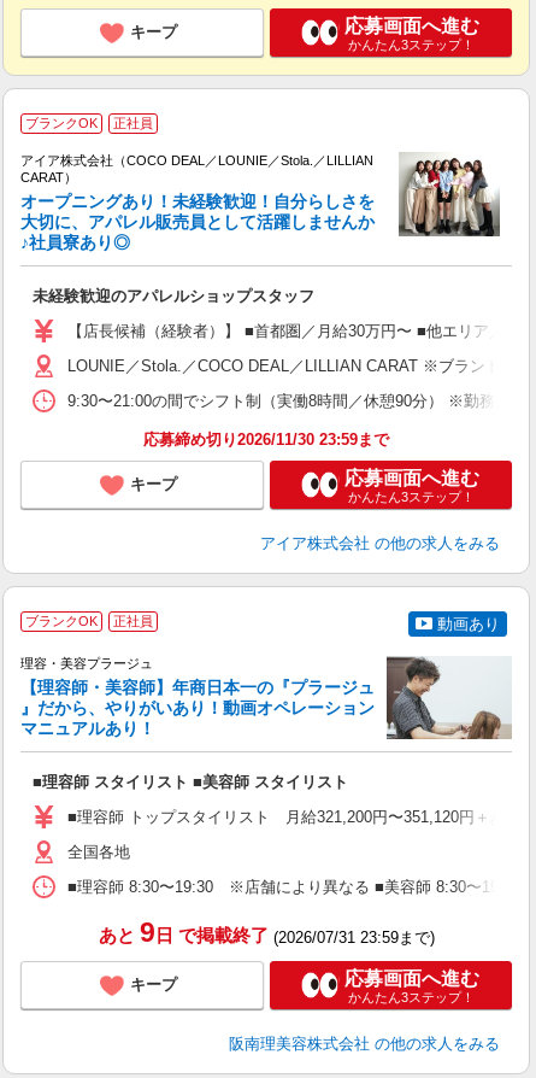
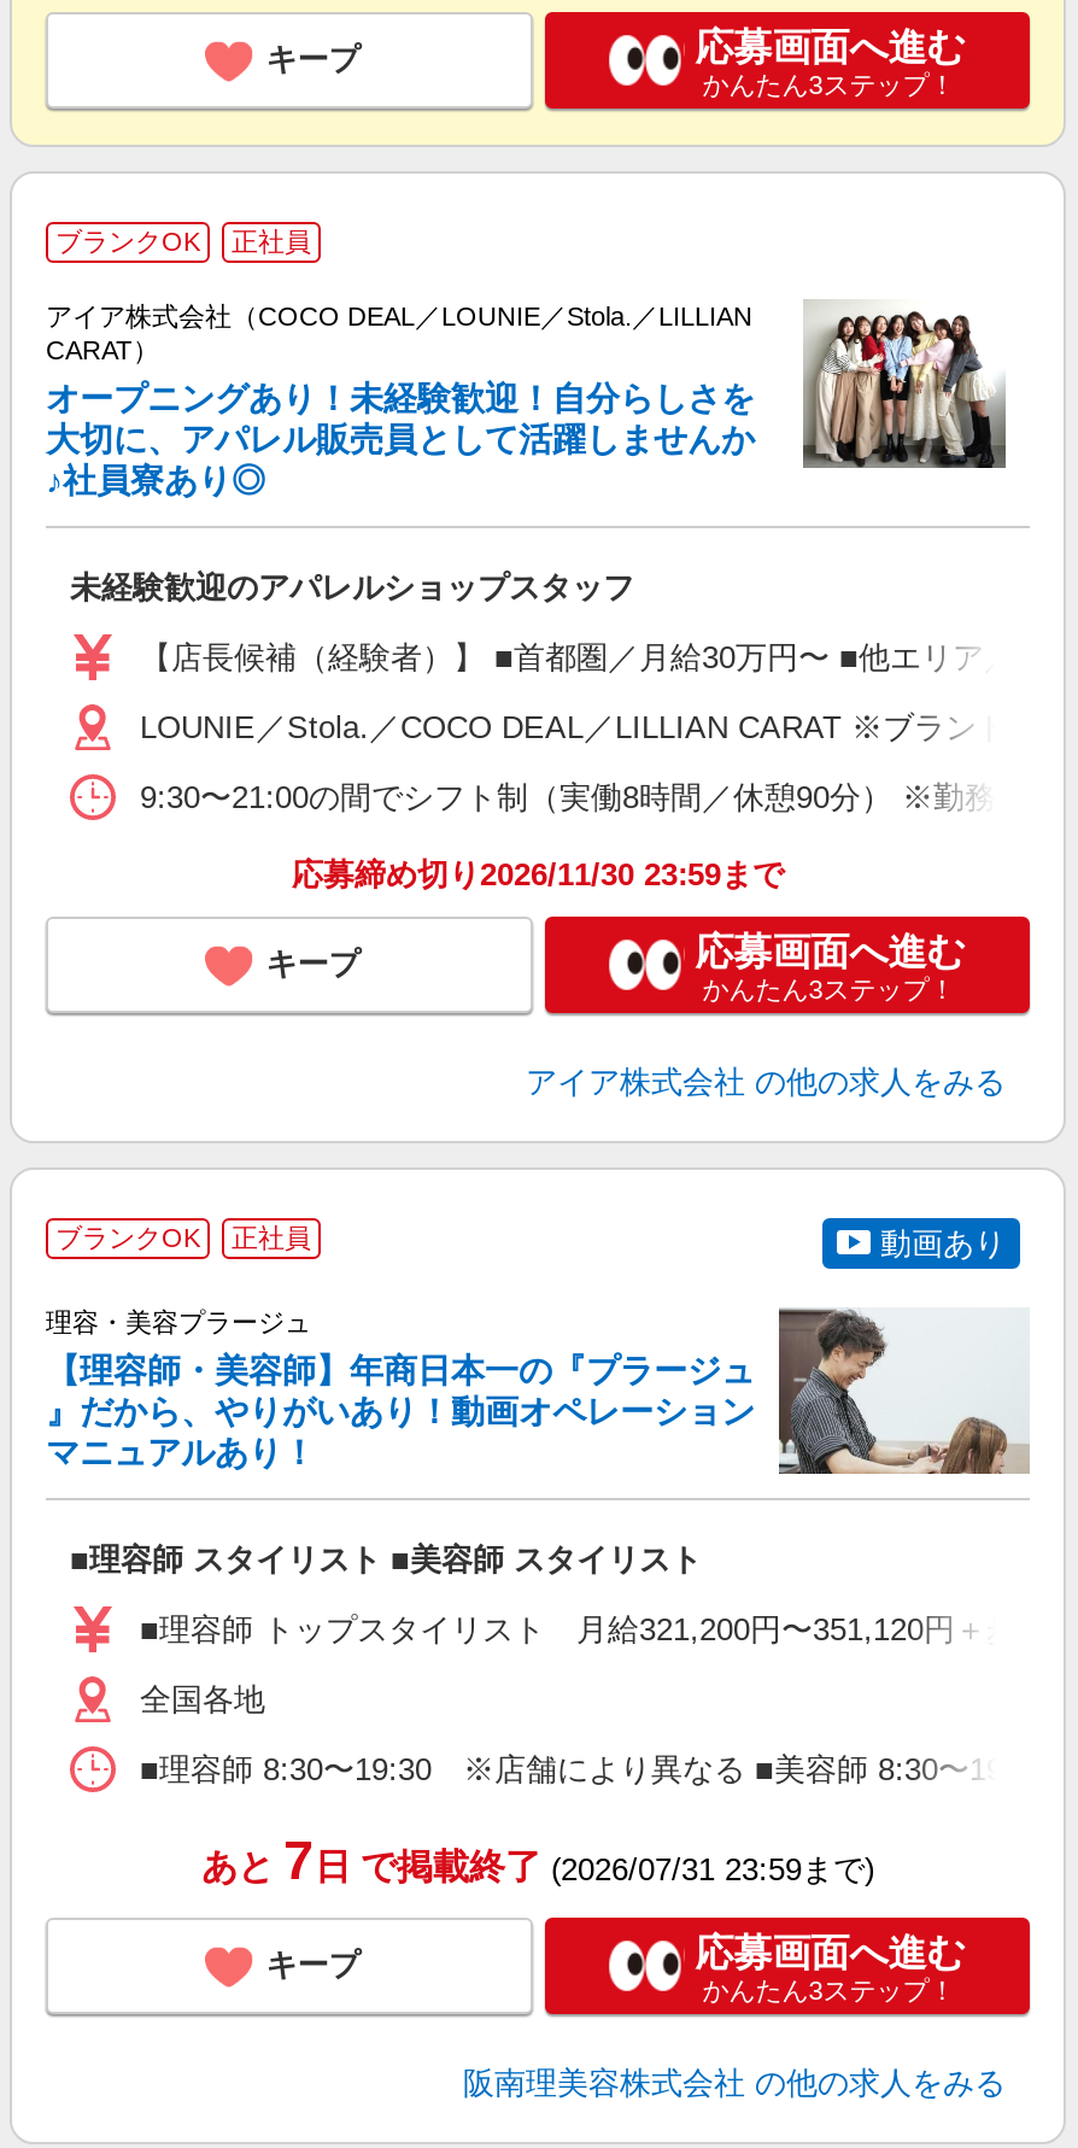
- あと 9日 で掲載終了(2026/07/31 23:59まで)
+ あと 7日 で掲載終了(2026/07/31 23:59まで)
